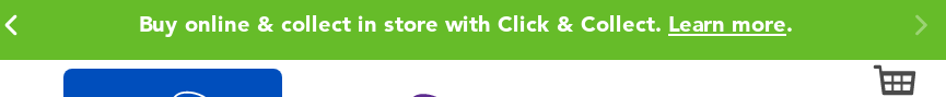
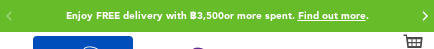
- Buy online & collect in store with Click & Collect. Learn more.
+ Enjoy FREE delivery with ฿3,500or more spent. Find out more.
